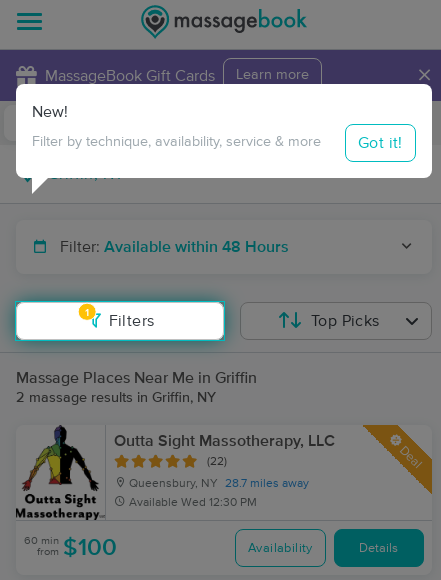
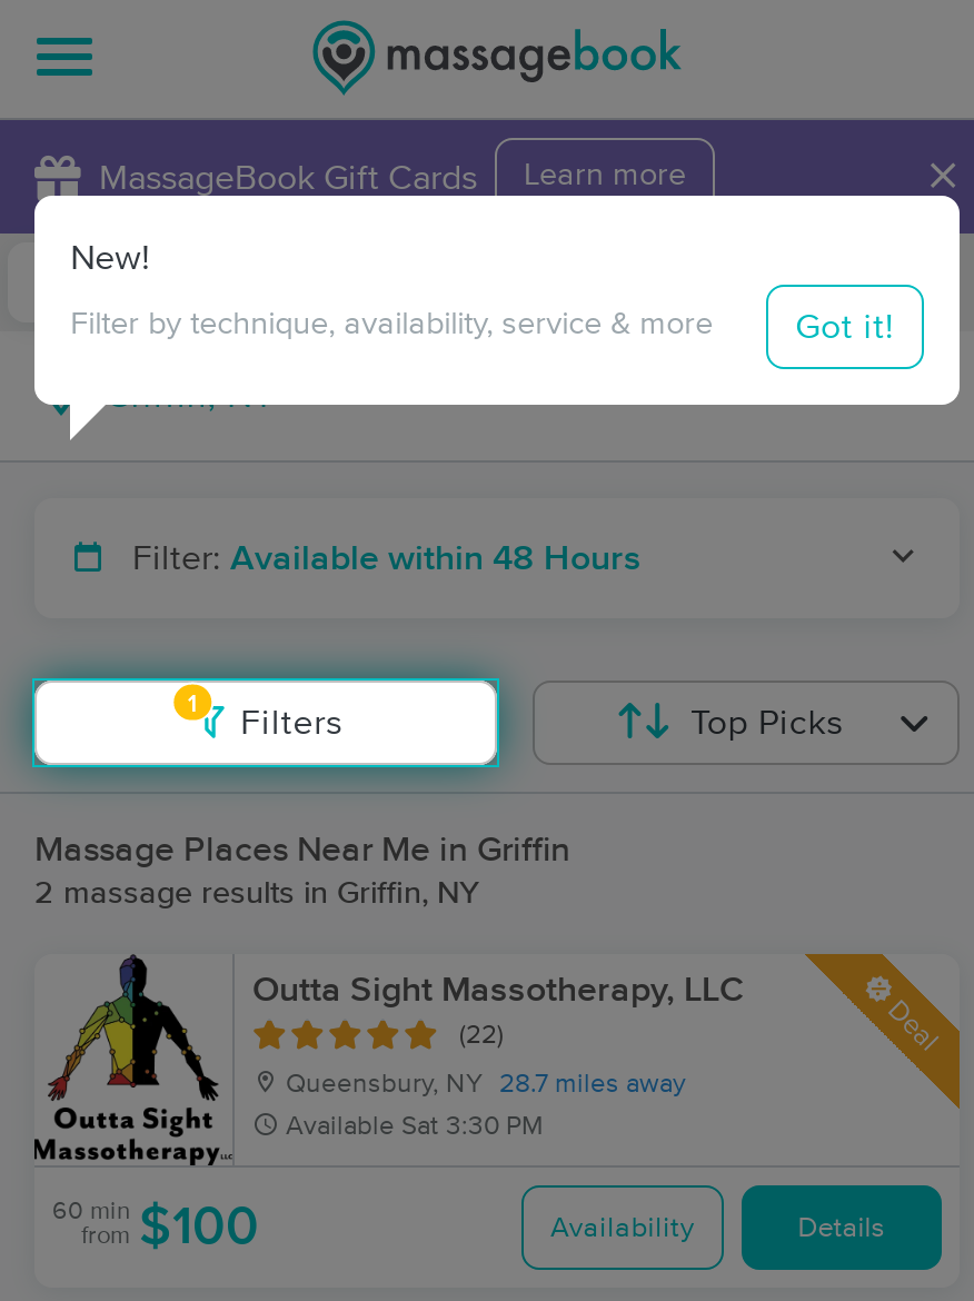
- Available Wed 12:30 PM
+ Available Sat 3:30 PM
